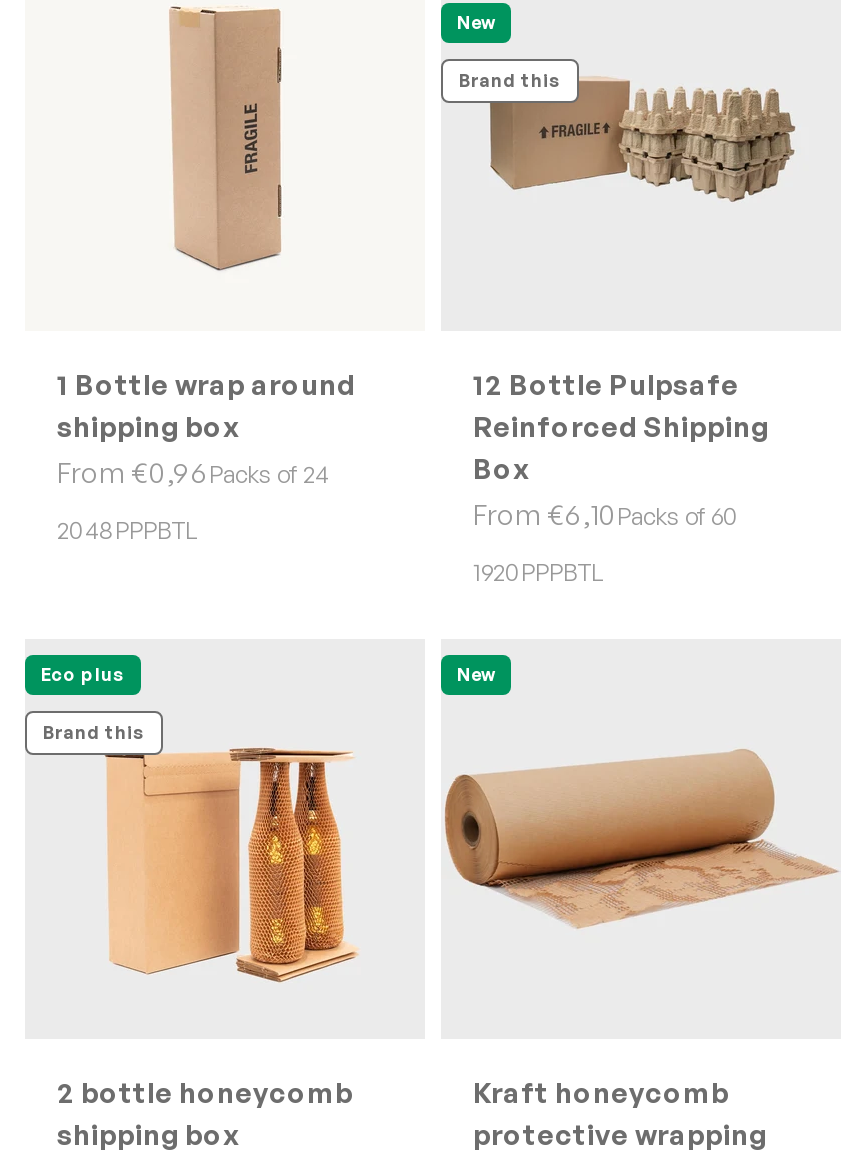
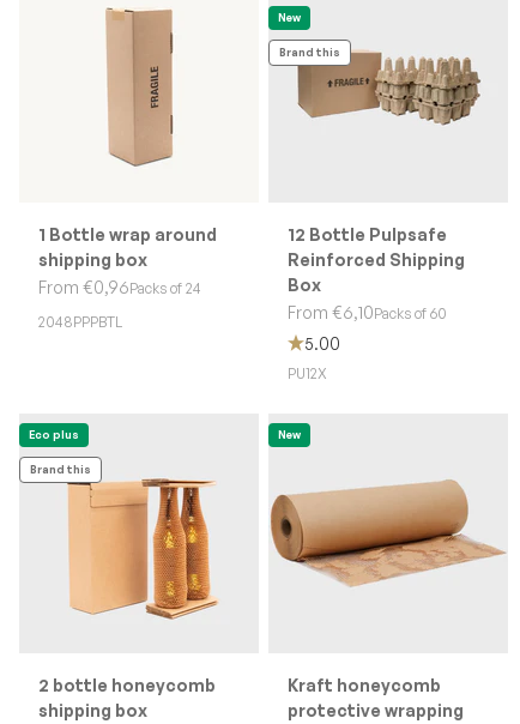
- 1920PPPBTL
+ 5.00
+ PU12X
